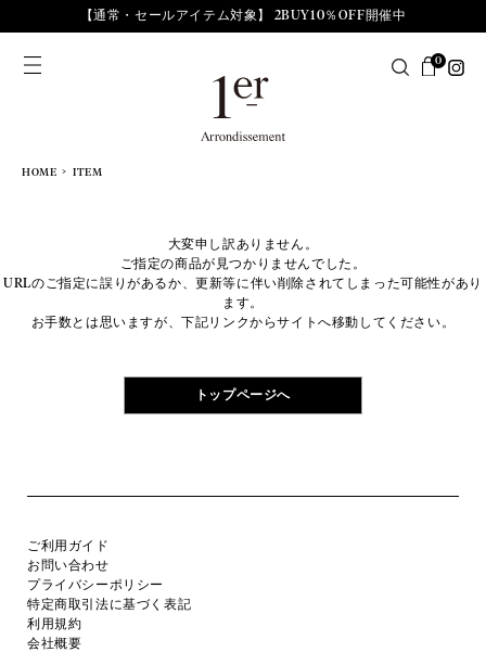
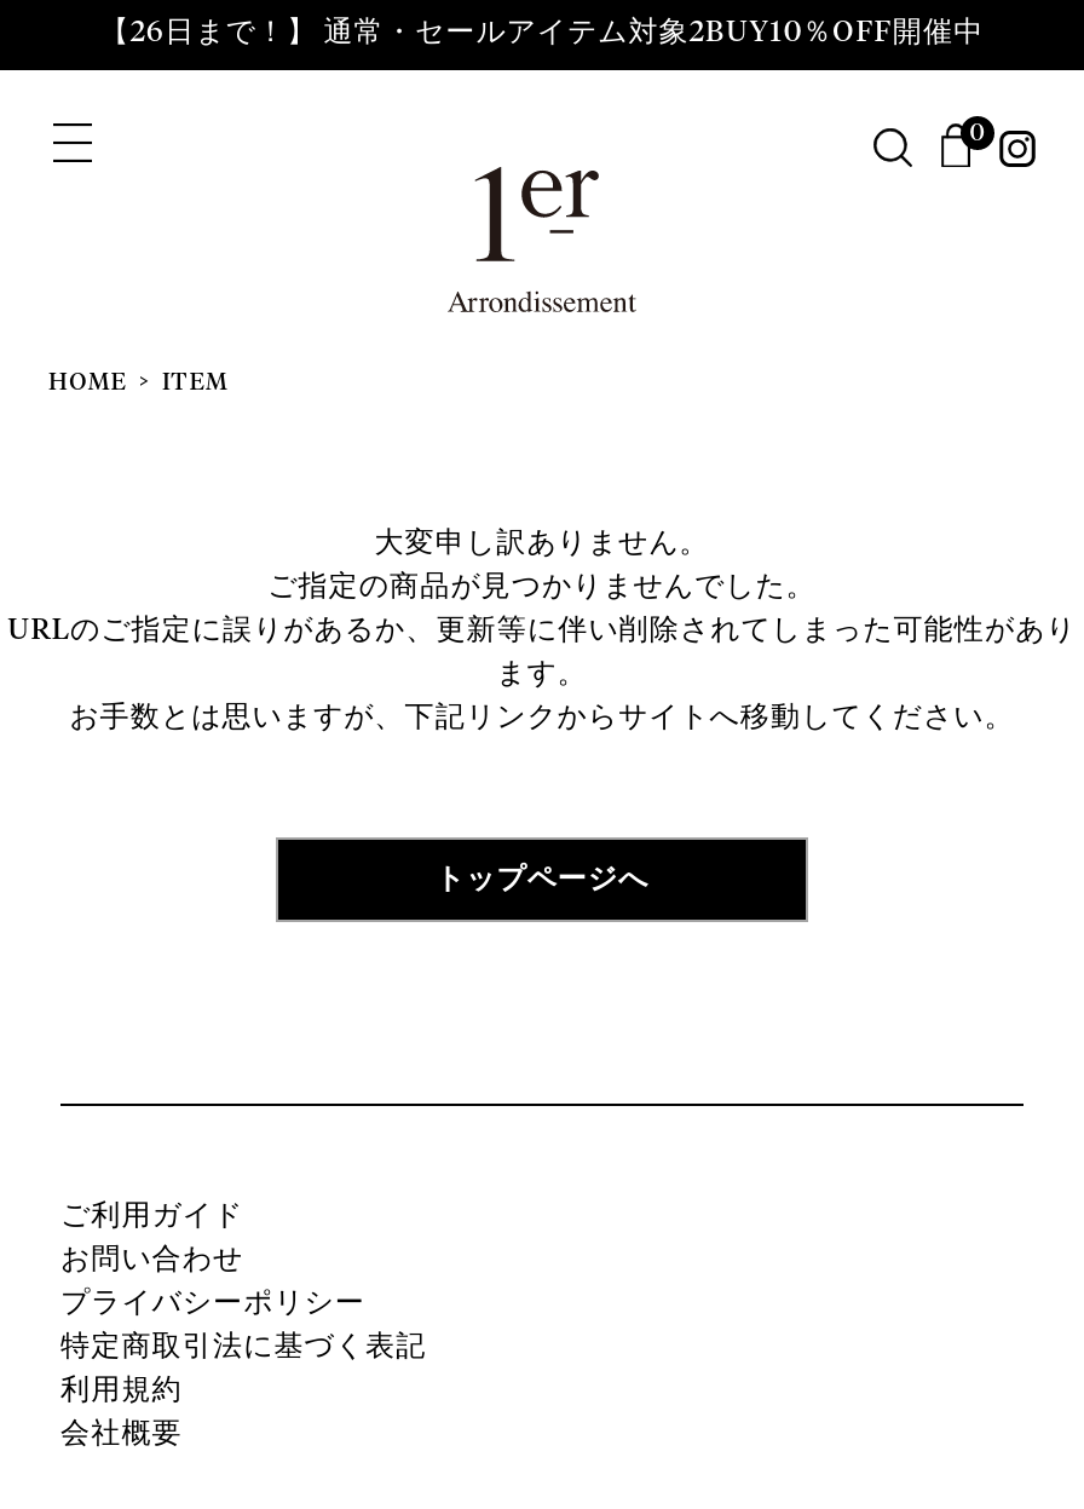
- 【通常・セールアイテム対象】 2BUY10％OFF開催中
+ 【26日まで！】 通常・セールアイテム対象2BUY10％OFF開催中
